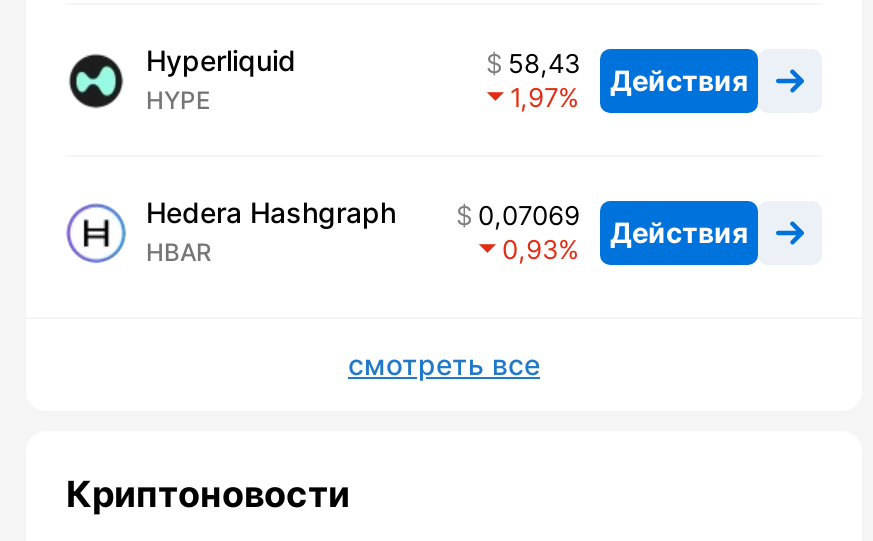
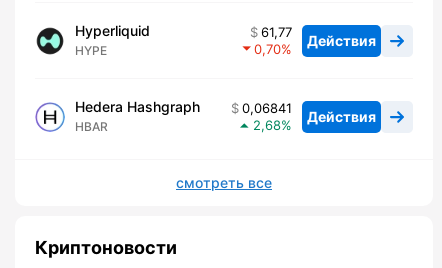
- 58,43 Действия
+ 61,77 Действия

- 1,97
+ 0,70

- 0,07069 Действия
+ 0,06841 Действия

- 0,93
+ 2,68
